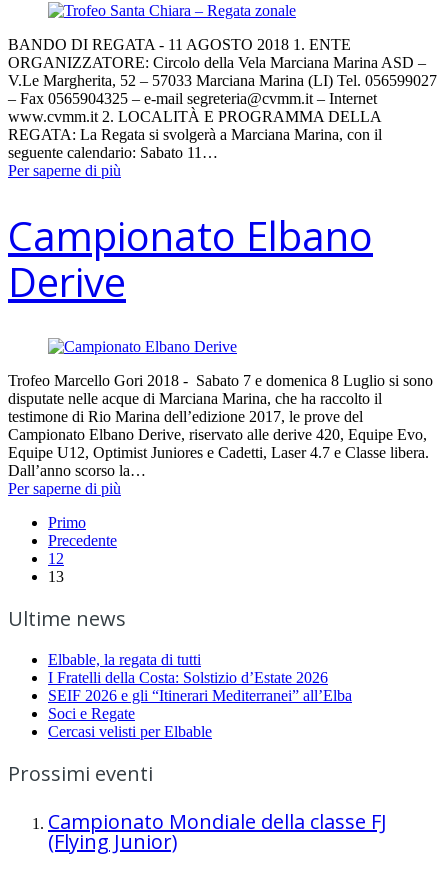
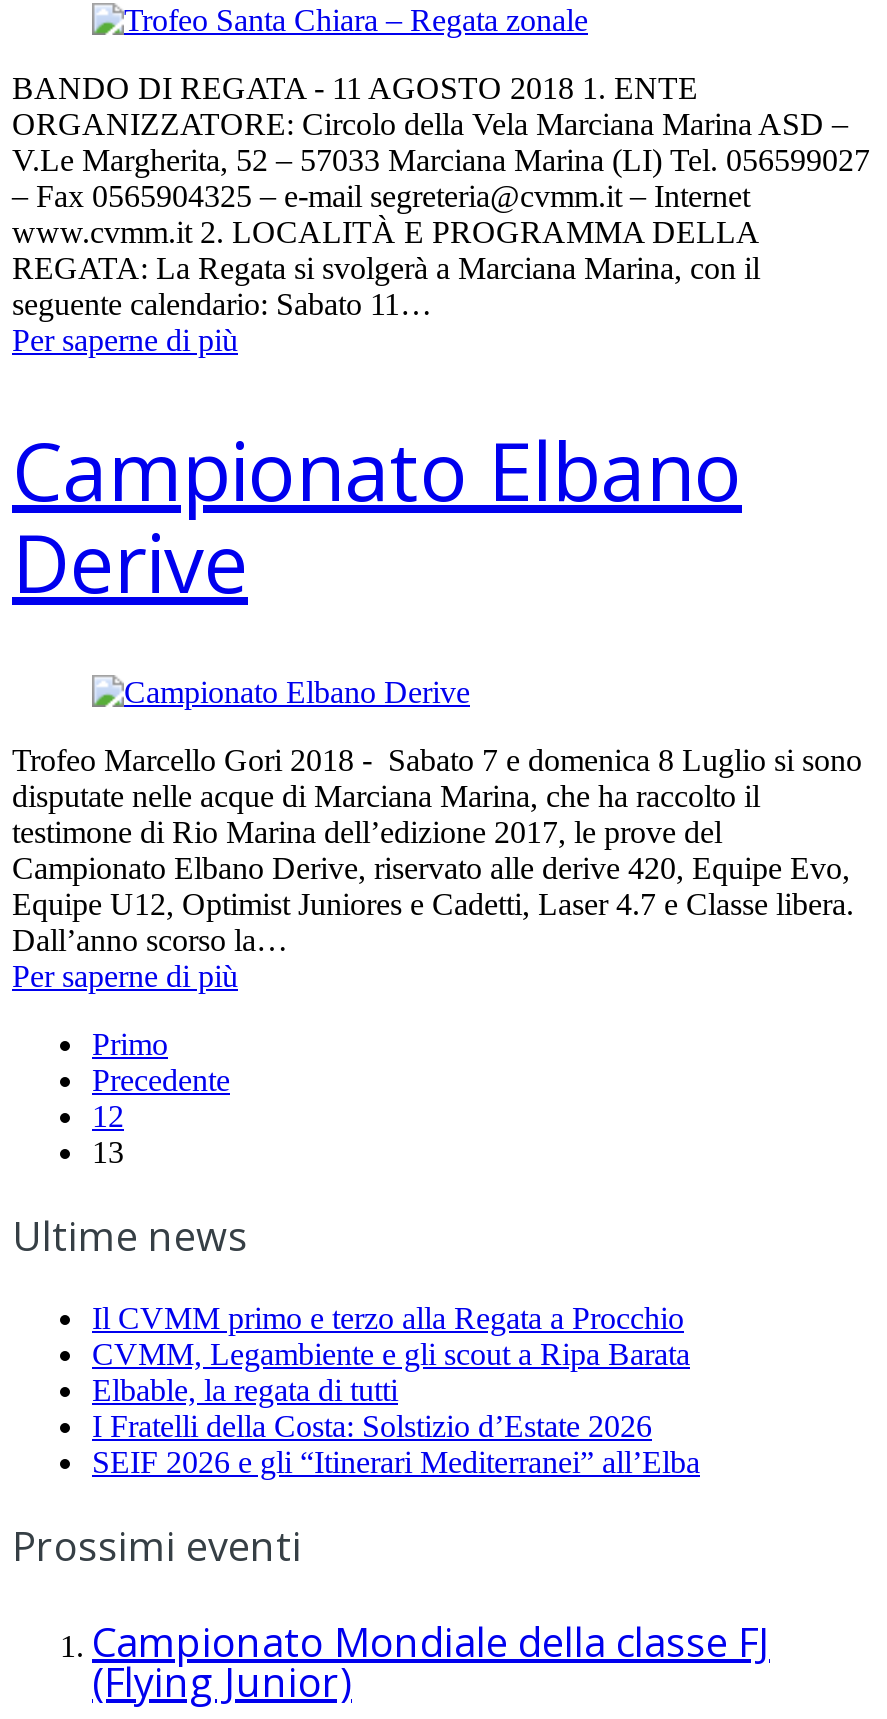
+ Il CVMM primo e terzo alla Regata a Procchio
+ CVMM, Legambiente e gli scout a Ripa Barata

moved down: Elbable, la regata di tutti | I Fratelli della Costa: Solstizio d’Estate 2026 | SEIF 2026 e gli “Itinerari Mediterranei” all’Elba

- Soci e Regate
- Cercasi velisti per Elbable
